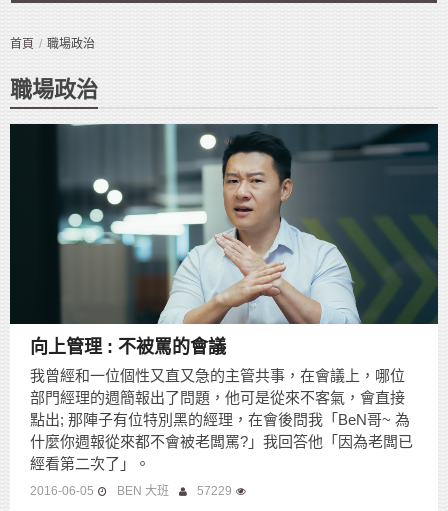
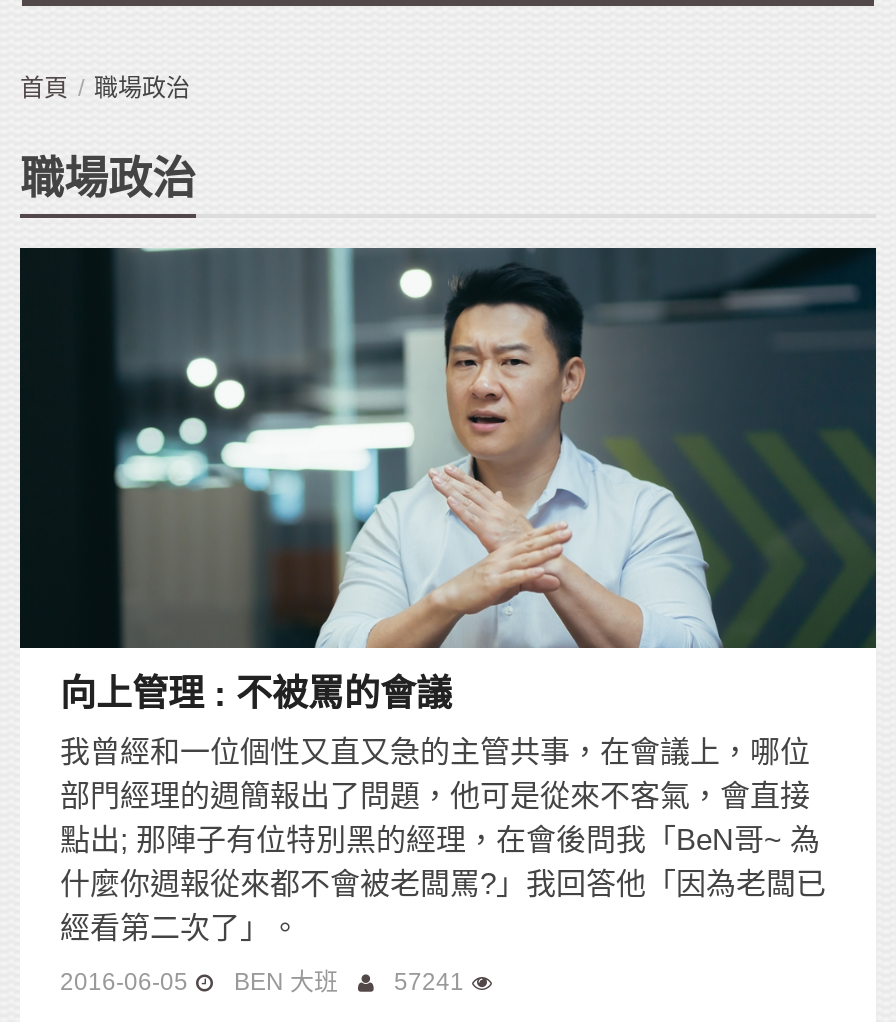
- 2016-06-05 BEN 大班 57229
+ 2016-06-05 BEN 大班 57241
